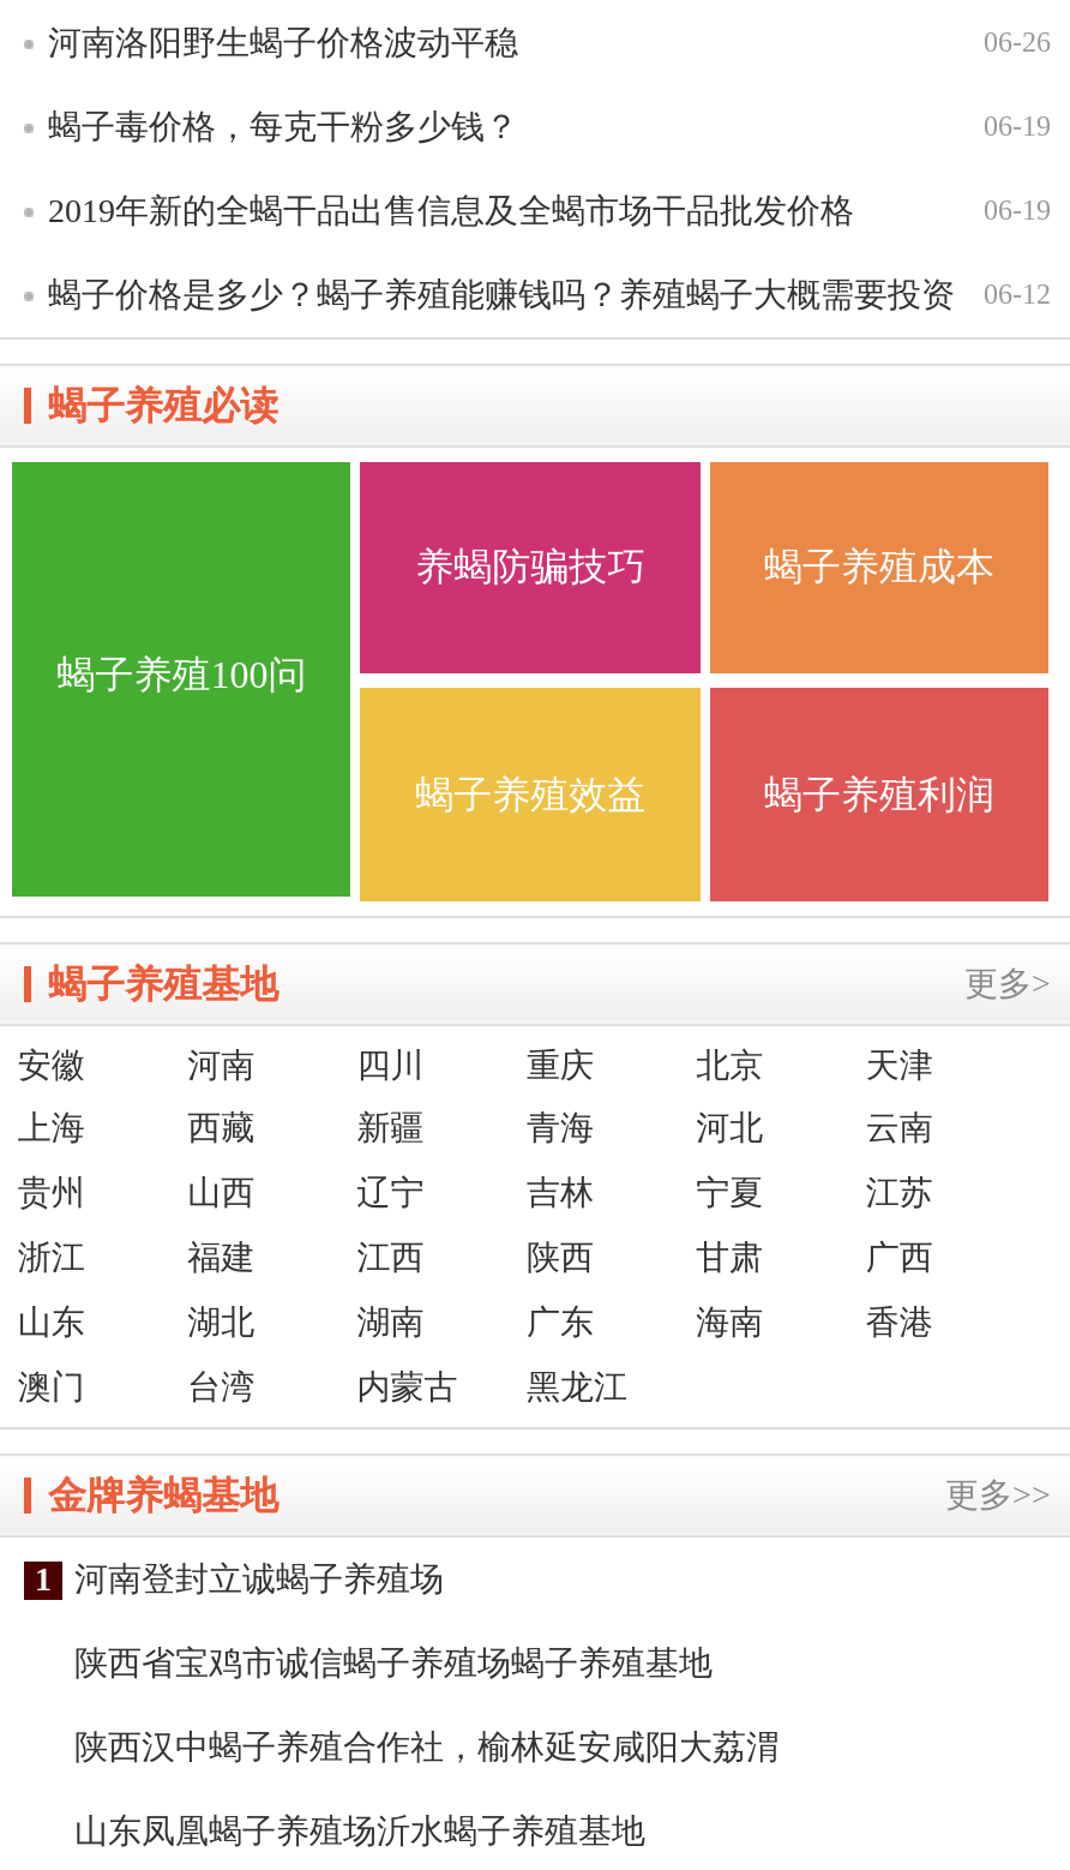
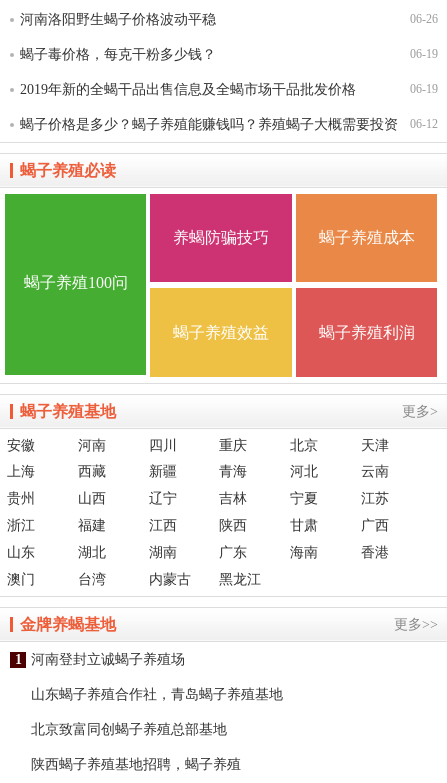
- 陕西省宝鸡市诚信蝎子养殖场蝎子养殖基地
+ 山东蝎子养殖合作社，青岛蝎子养殖基地

- 陕西汉中蝎子养殖合作社，榆林延安咸阳大荔渭
+ 北京致富同创蝎子养殖总部基地

- 山东凤凰蝎子养殖场沂水蝎子养殖基地
+ 陕西蝎子养殖基地招聘，蝎子养殖
